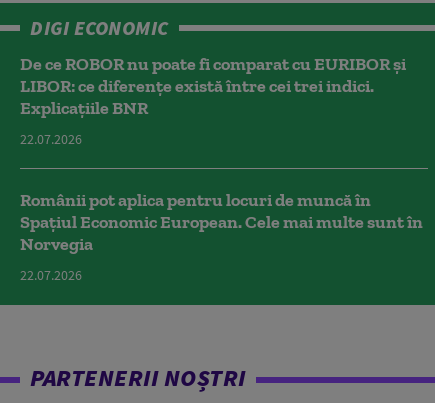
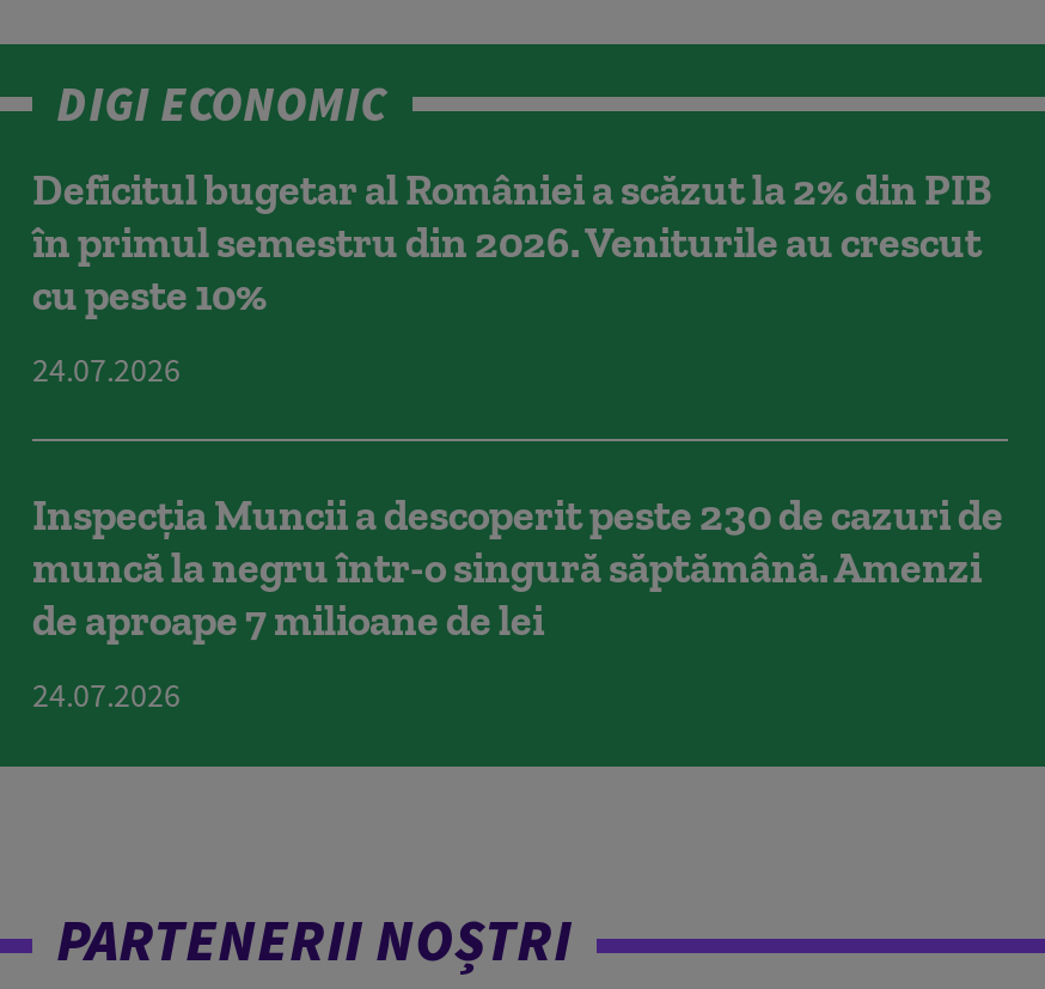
- De ce ROBOR nu poate fi comparat cu EURIBOR și
- LIBOR: ce diferențe există între cei trei indici.
- Explicațiile BNR
+ Deficitul bugetar al României a scăzut la 2% din PIB
+ în primul semestru din 2026. Veniturile au crescut
+ cu peste 10%

- 22.07.2026
+ 24.07.2026

- Românii pot aplica pentru locuri de muncă în
- Spațiul Economic European. Cele mai multe sunt în
- Norvegia
+ Inspecția Muncii a descoperit peste 230 de cazuri de
+ muncă la negru într-o singură săptămână. Amenzi
+ de aproape 7 milioane de lei

- 22.07.2026
+ 24.07.2026
